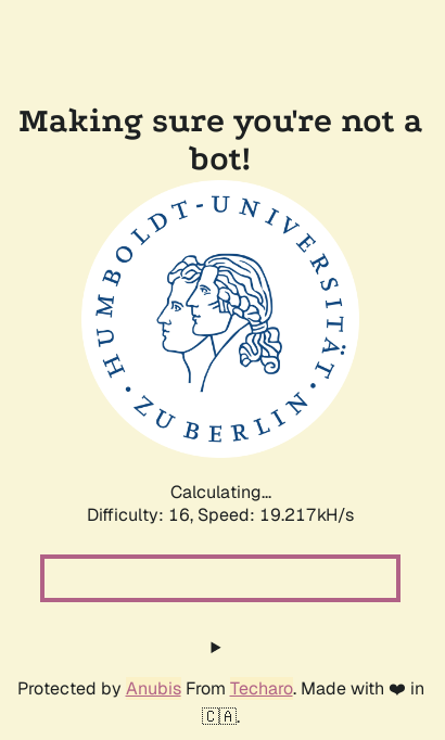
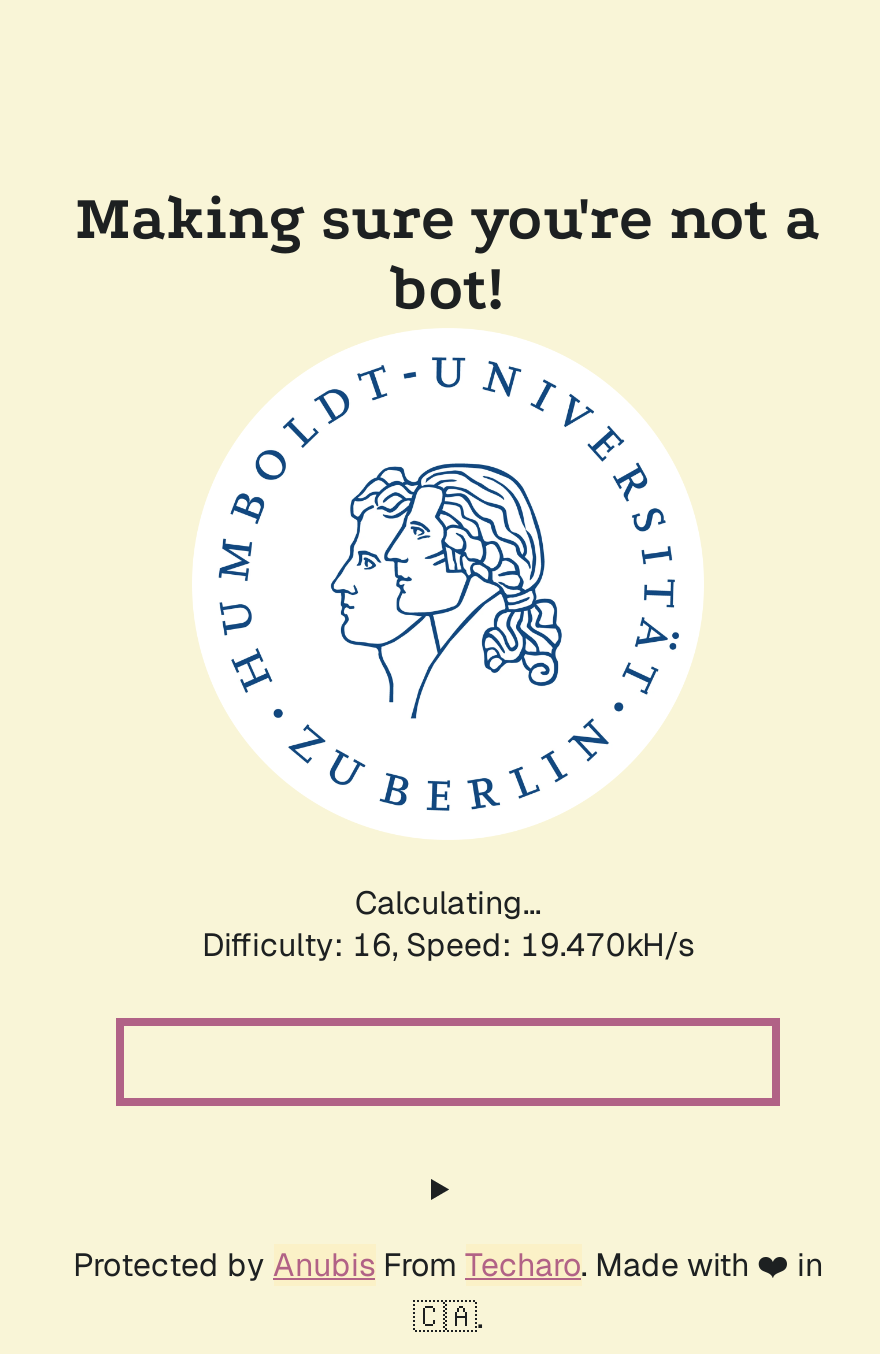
- Difficulty: 16, Speed: 19.217kH/s
+ Difficulty: 16, Speed: 19.470kH/s
